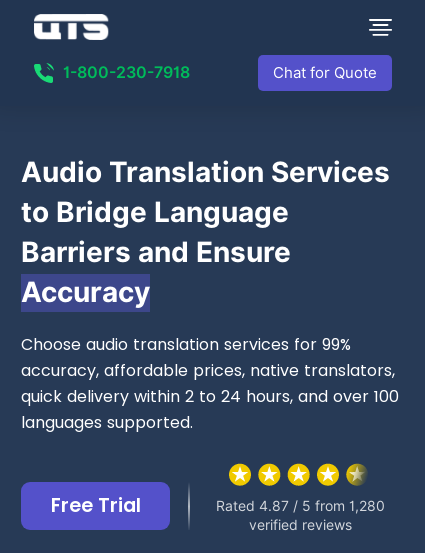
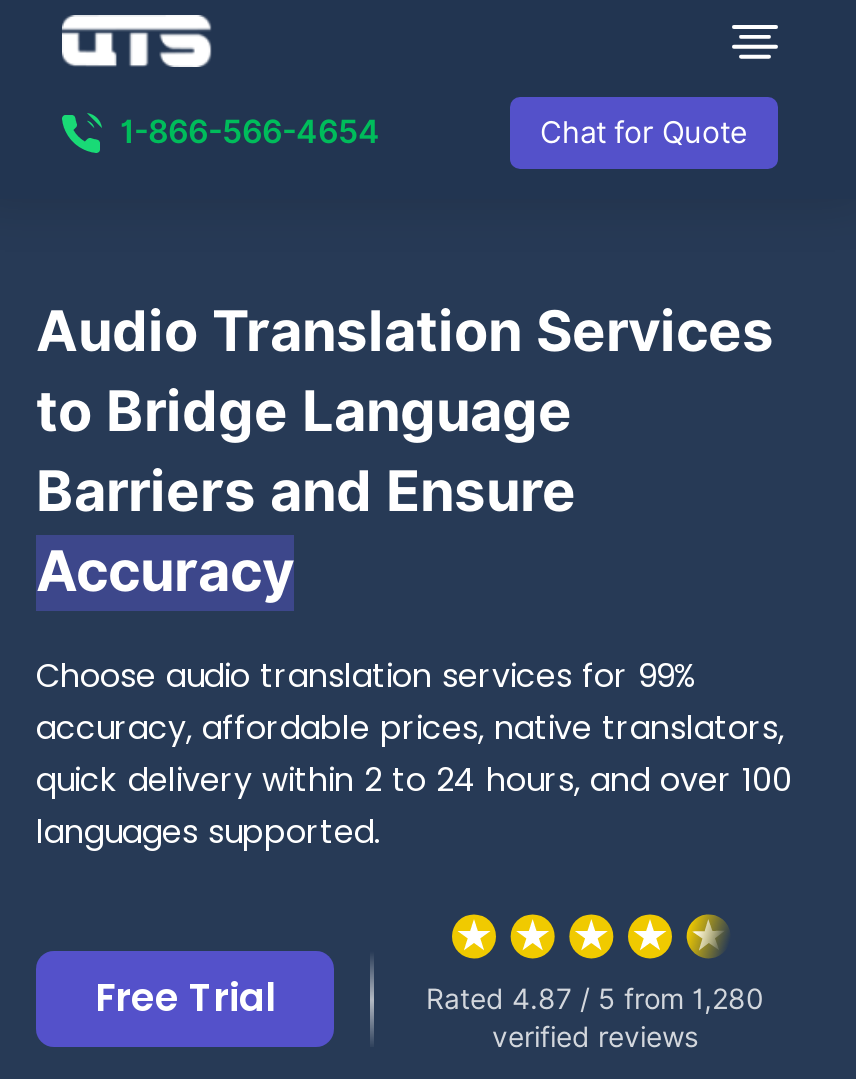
- 1-800-230-7918
+ 1-866-566-4654
